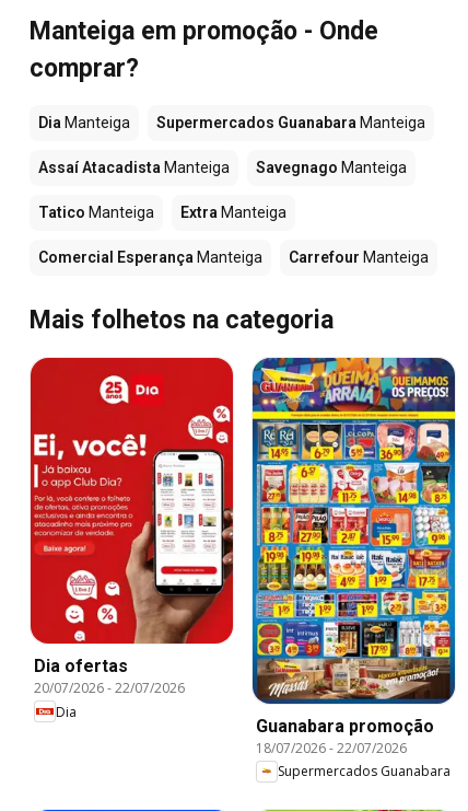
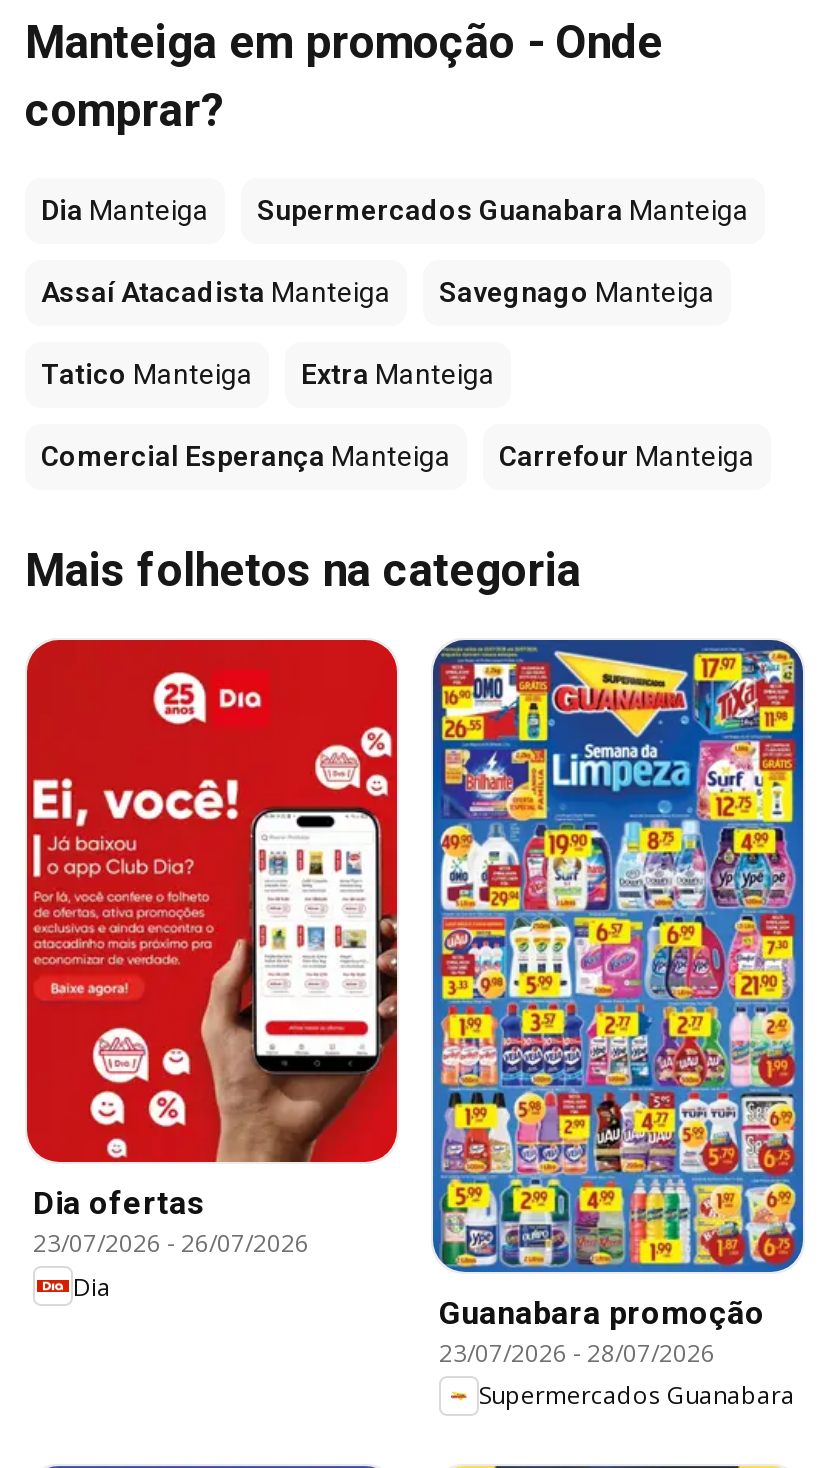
- [image]
- 18/07/2026 - 22/07/2026
+ [image]
+ 23/07/2026 - 28/07/2026

- 20/07/2026 - 22/07/2026
+ 23/07/2026 - 26/07/2026
